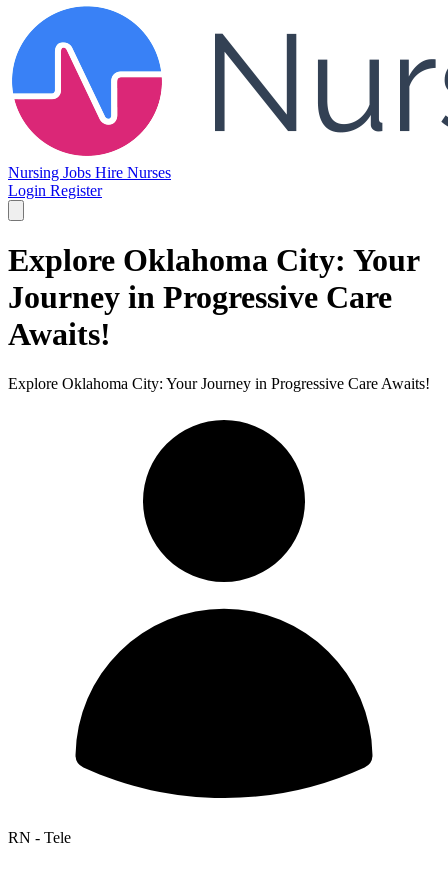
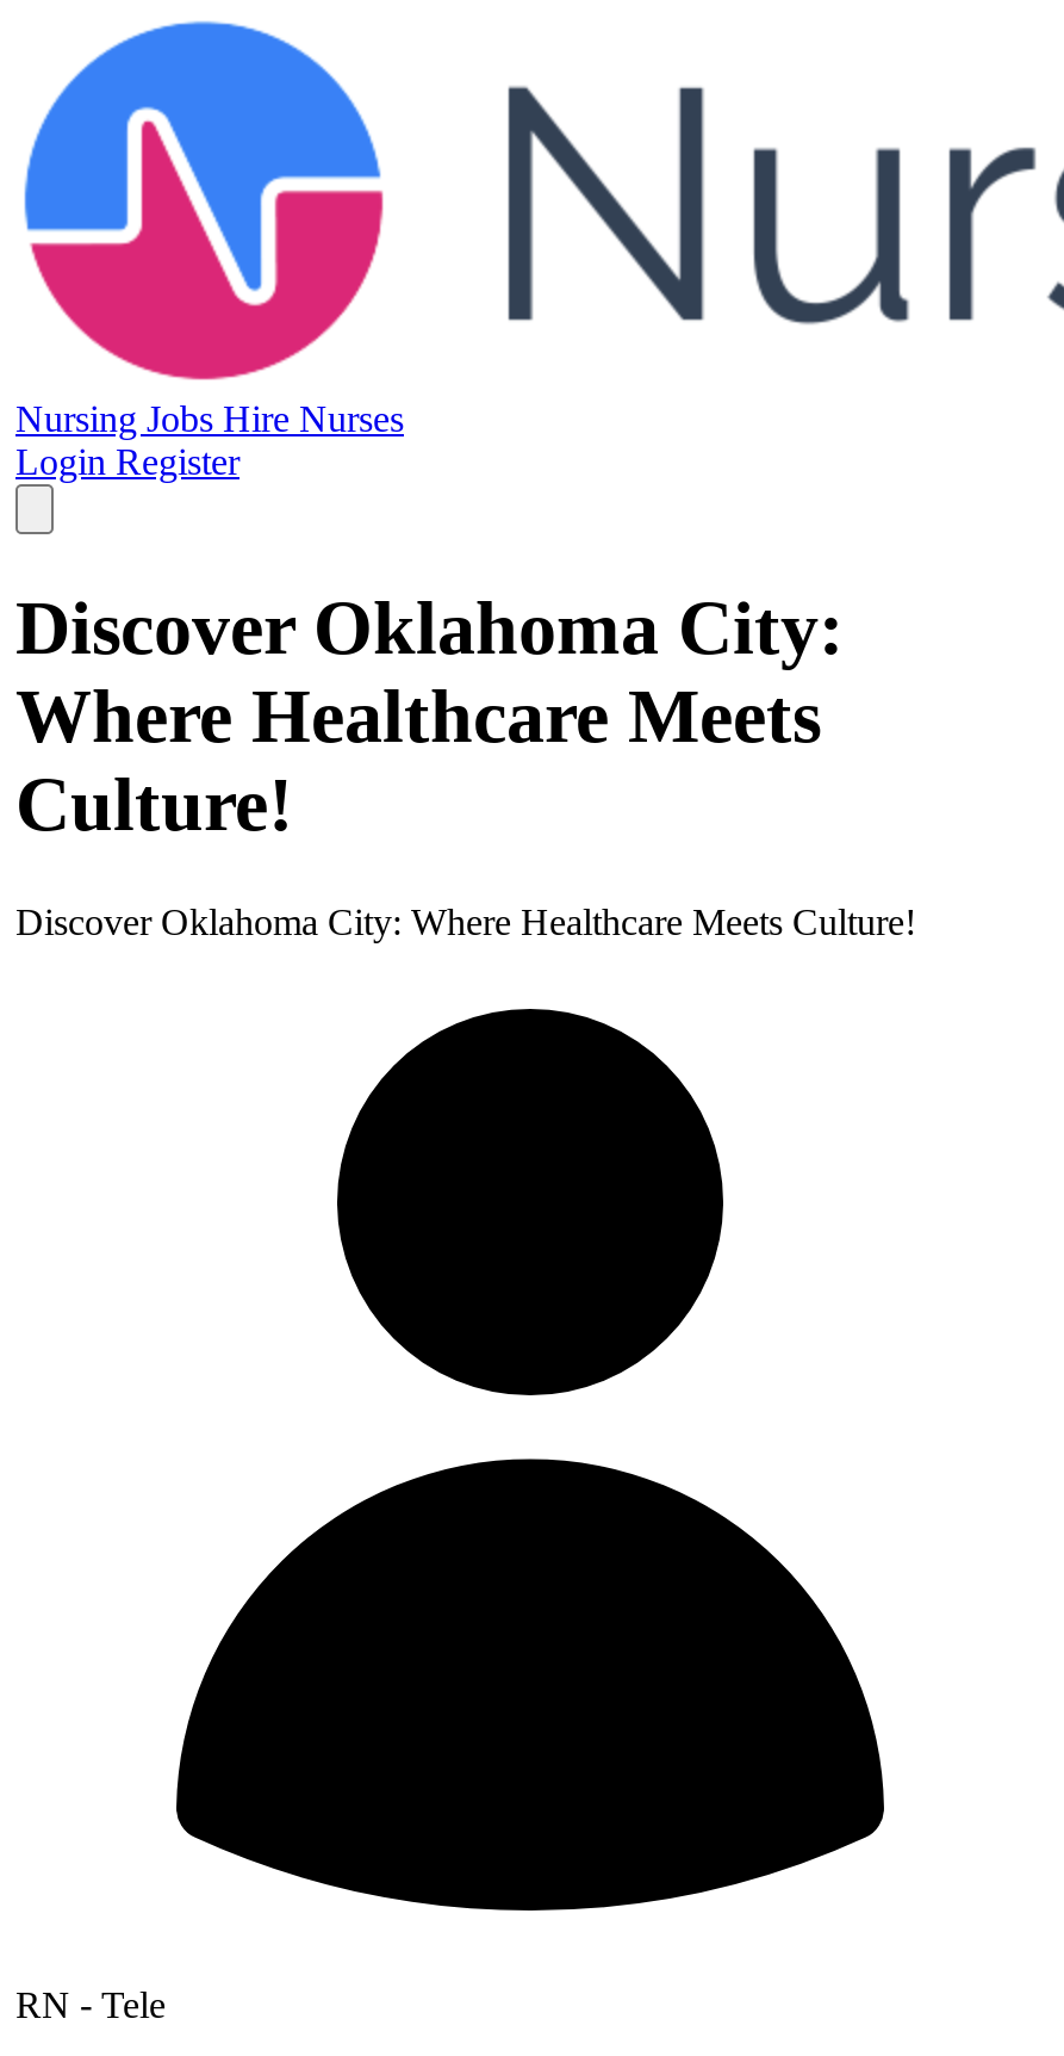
- Explore Oklahoma City: Your
- Journey in Progressive Care
- Awaits!
+ Discover Oklahoma City:
+ Where Healthcare Meets
+ Culture!

- Explore Oklahoma City: Your Journey in Progressive Care Awaits!
+ Discover Oklahoma City: Where Healthcare Meets Culture!
